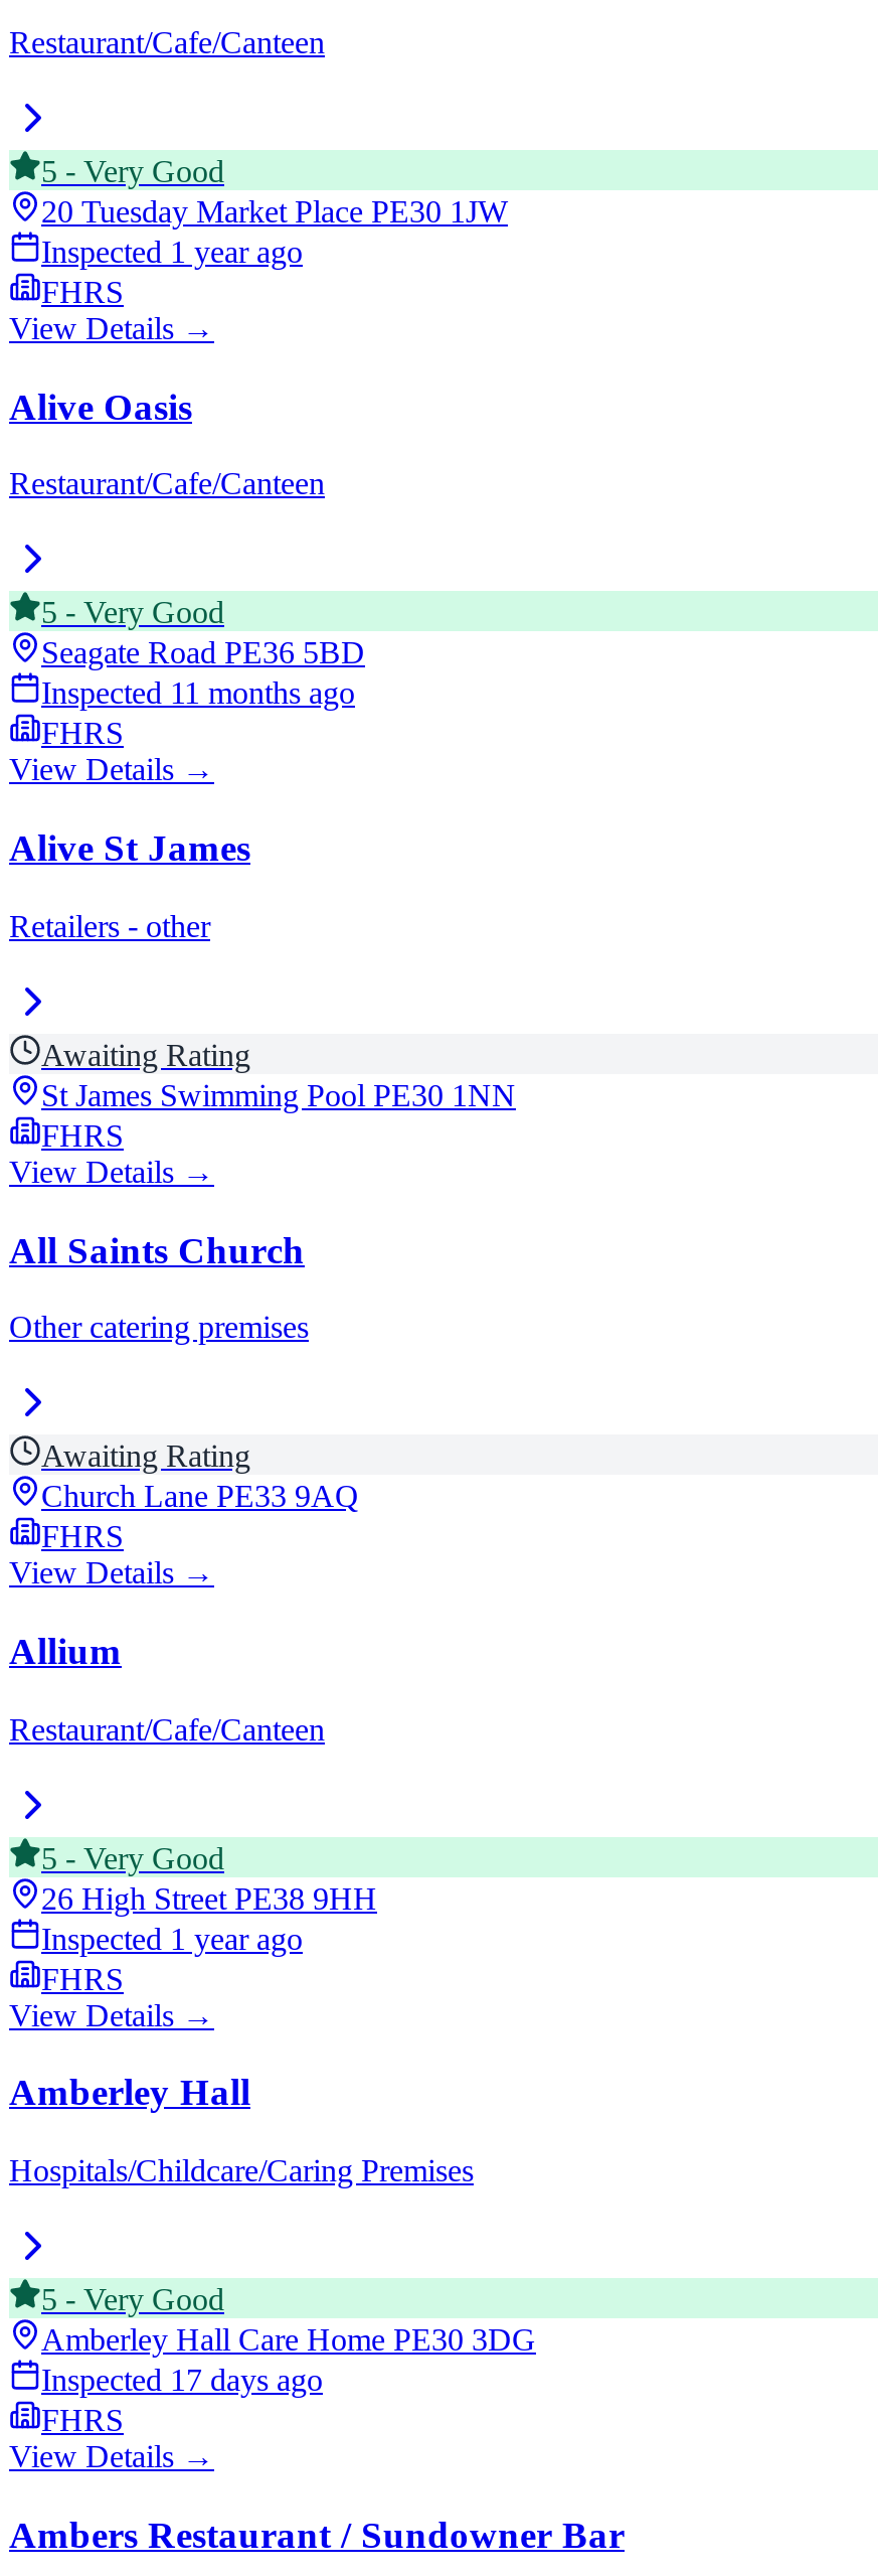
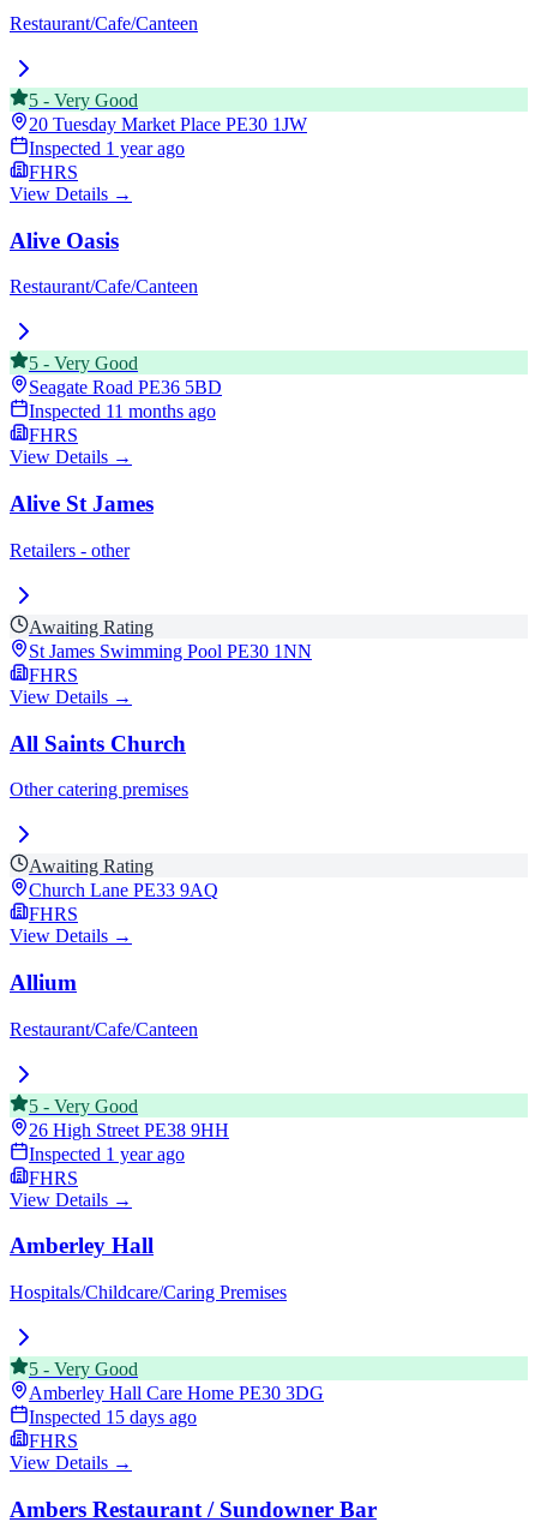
- Inspected 17 days ago
+ Inspected 15 days ago
